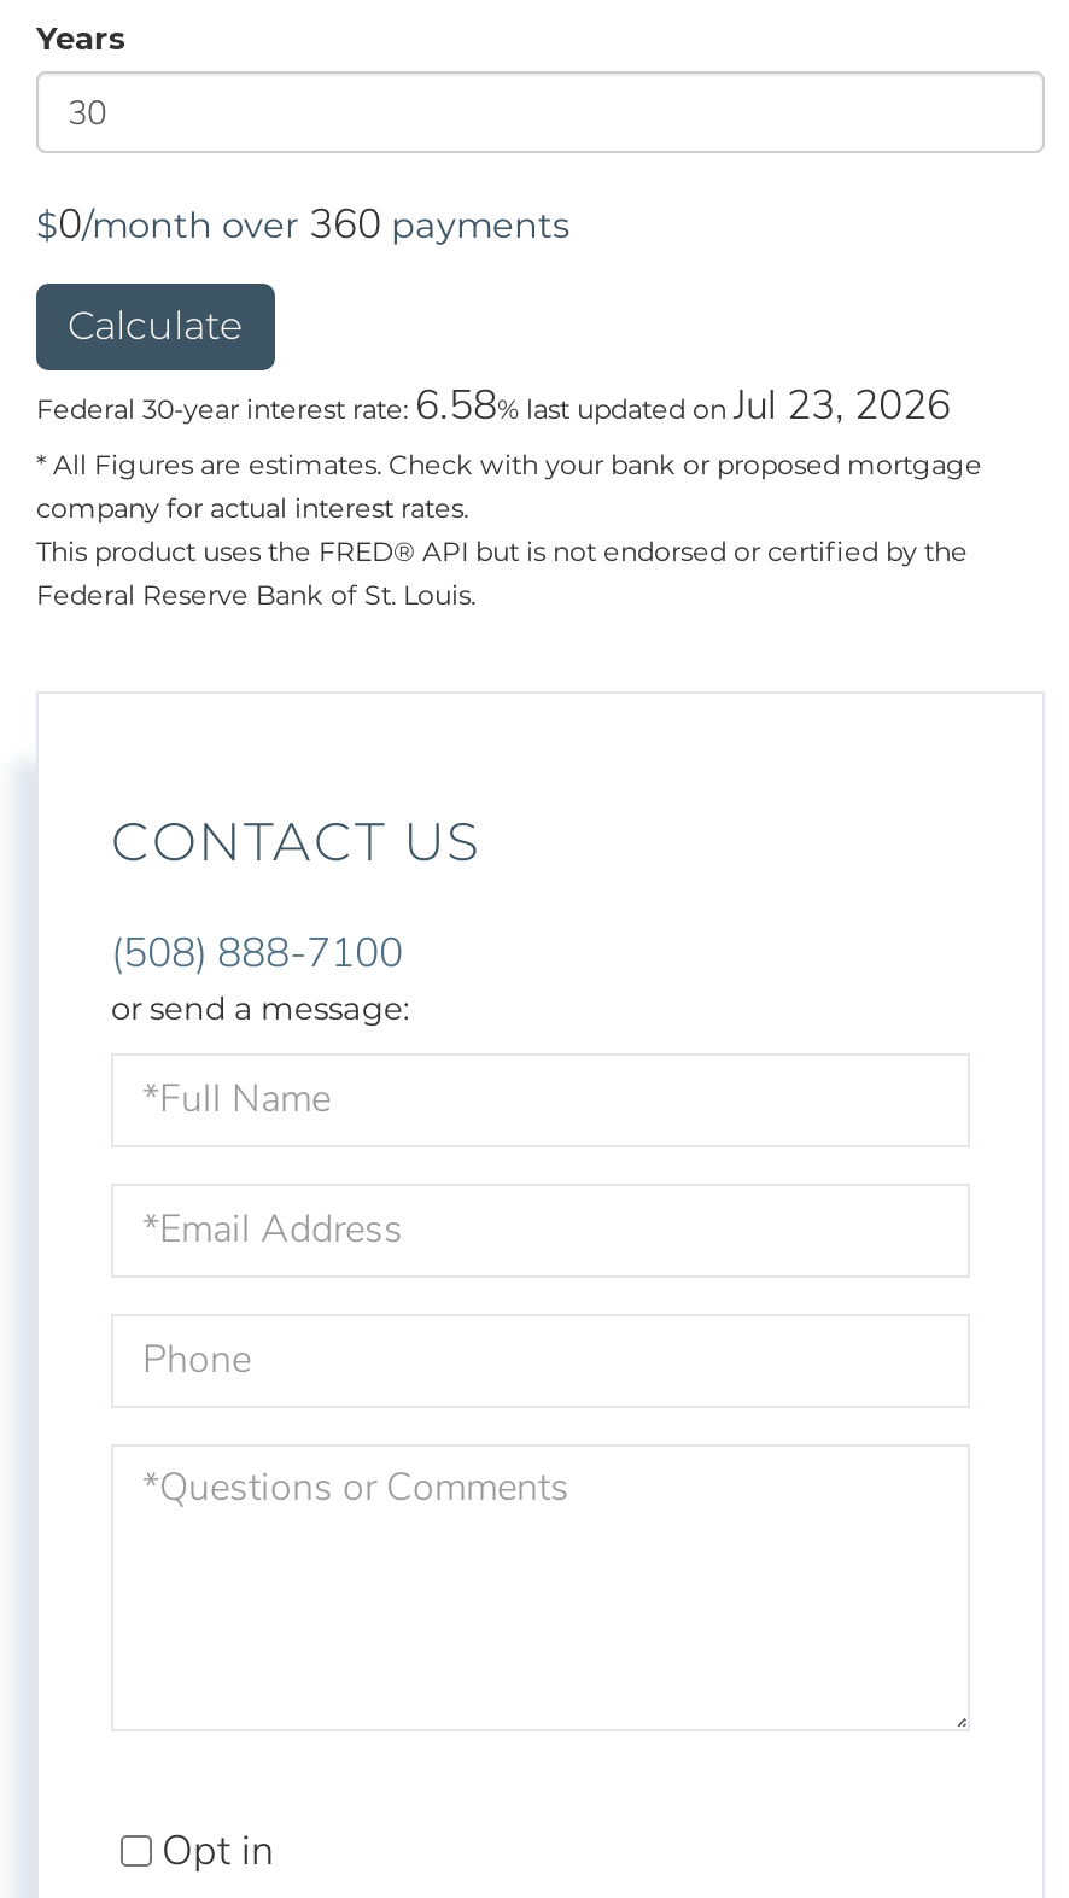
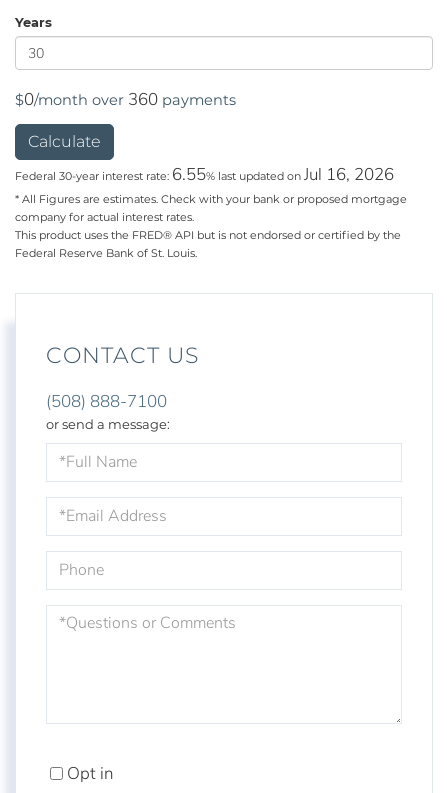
- Federal 30-year interest rate: 6.58% last updated onJul 23, 2026
+ Federal 30-year interest rate: 6.55% last updated onJul 16, 2026
